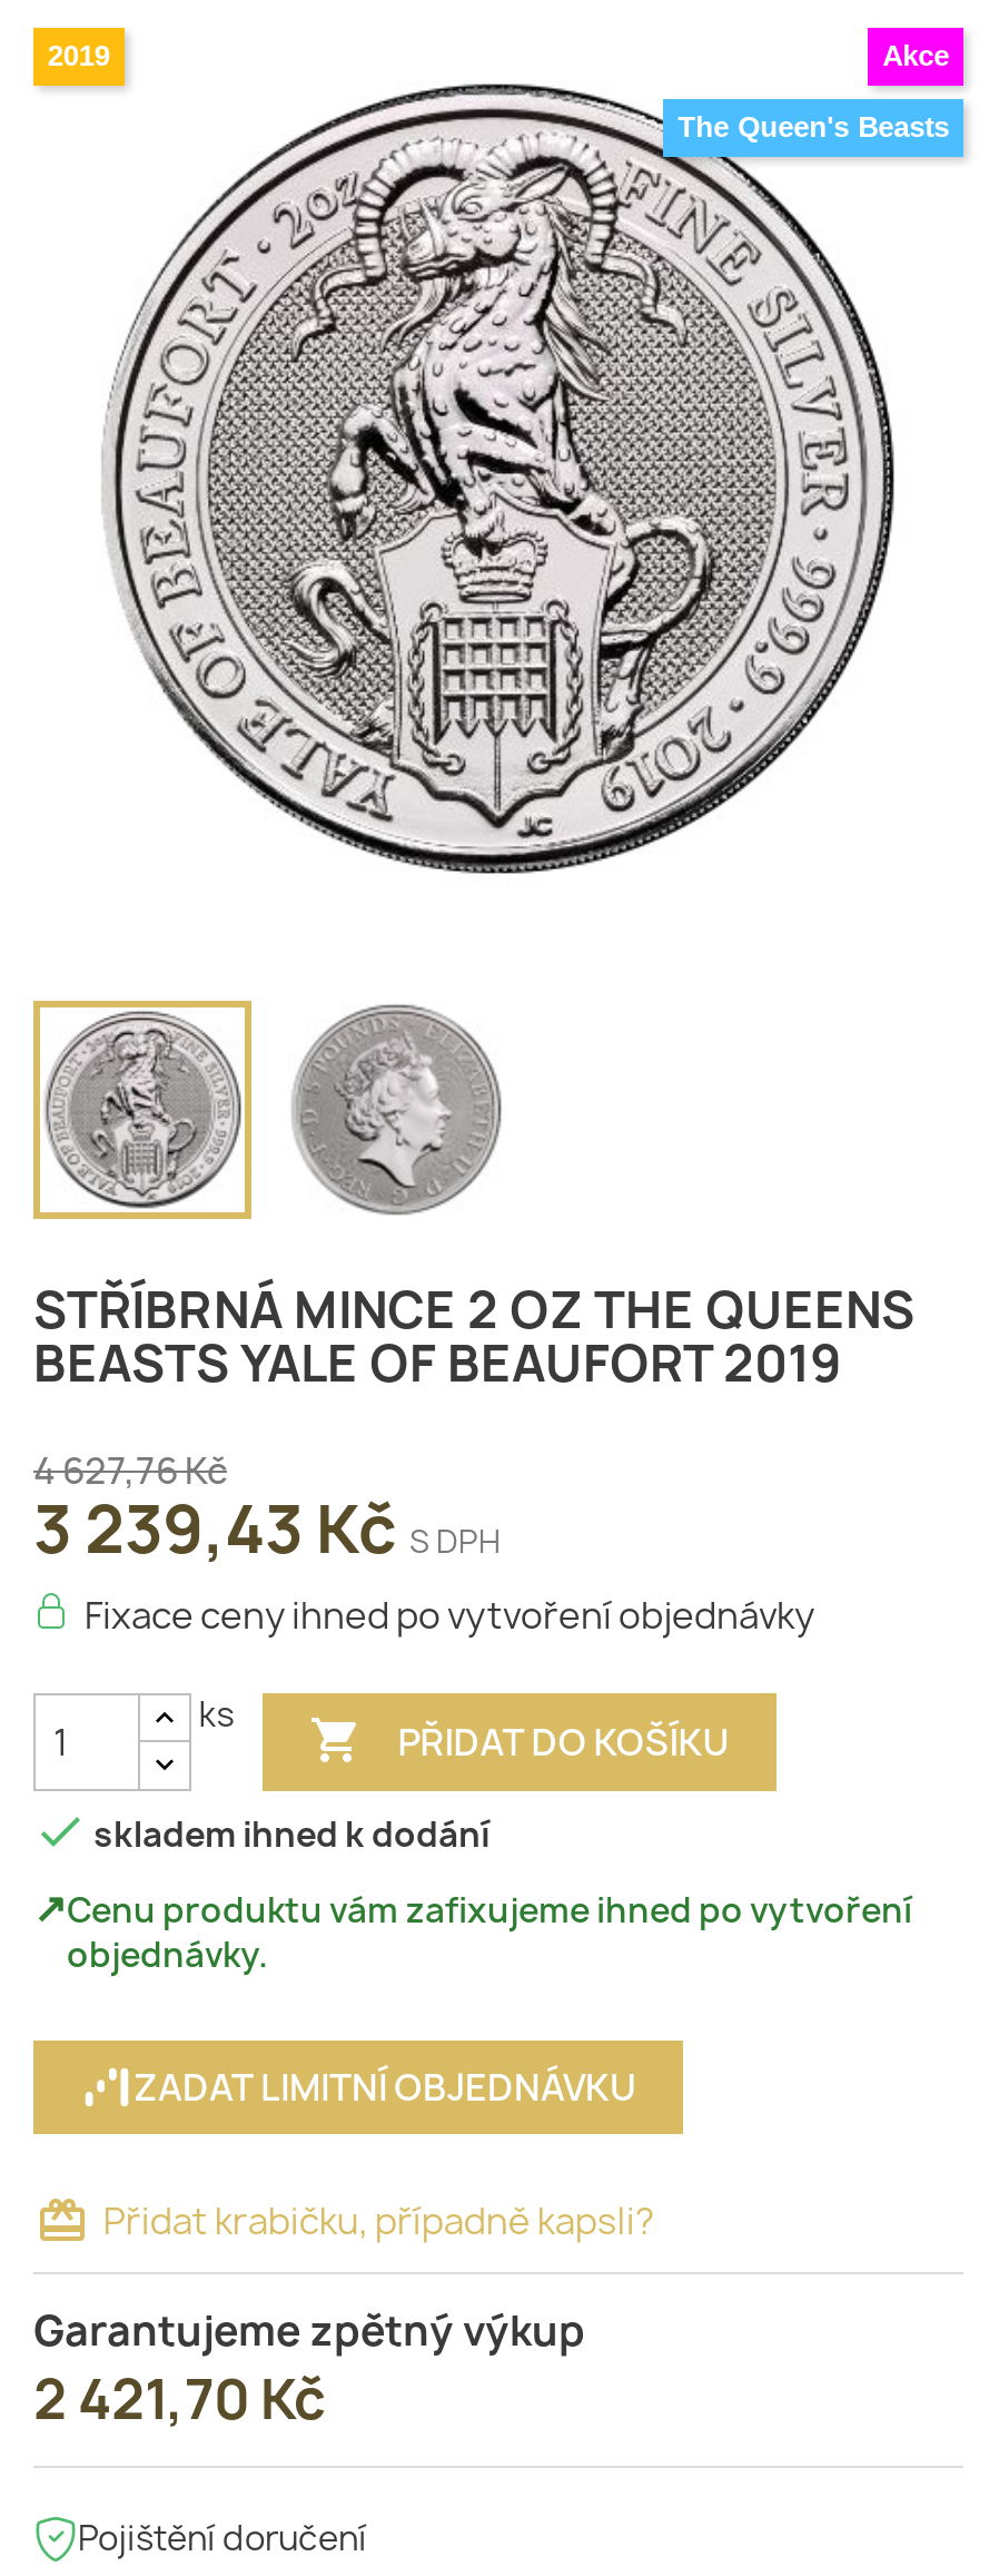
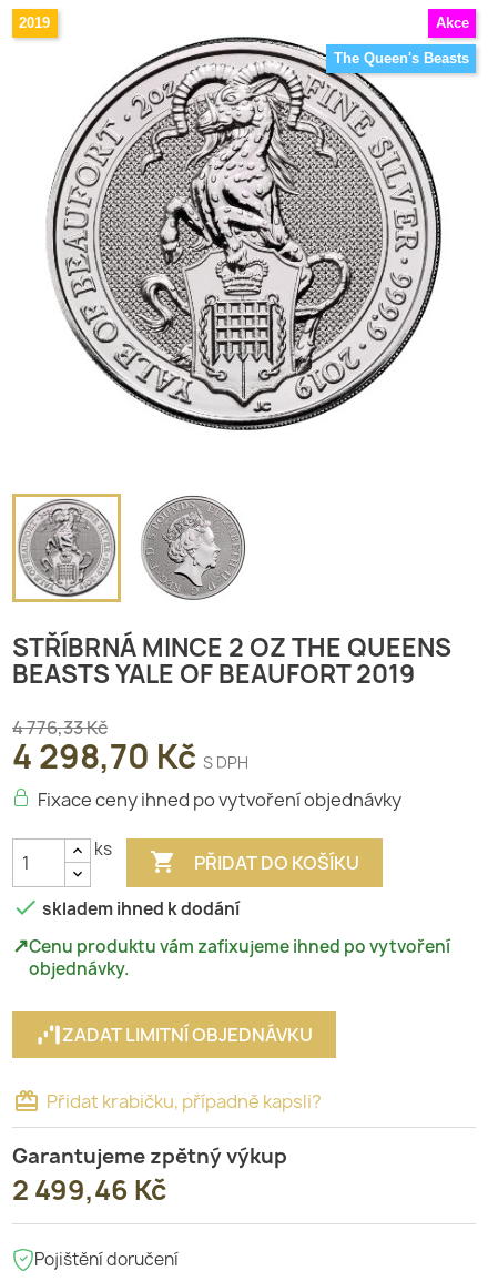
- 4 627,76 Kč
+ 4 776,33 Kč

- 3 239,43 Kč S DPH
+ 4 298,70 Kč S DPH

- 2 421,70 Kč
+ 2 499,46 Kč
